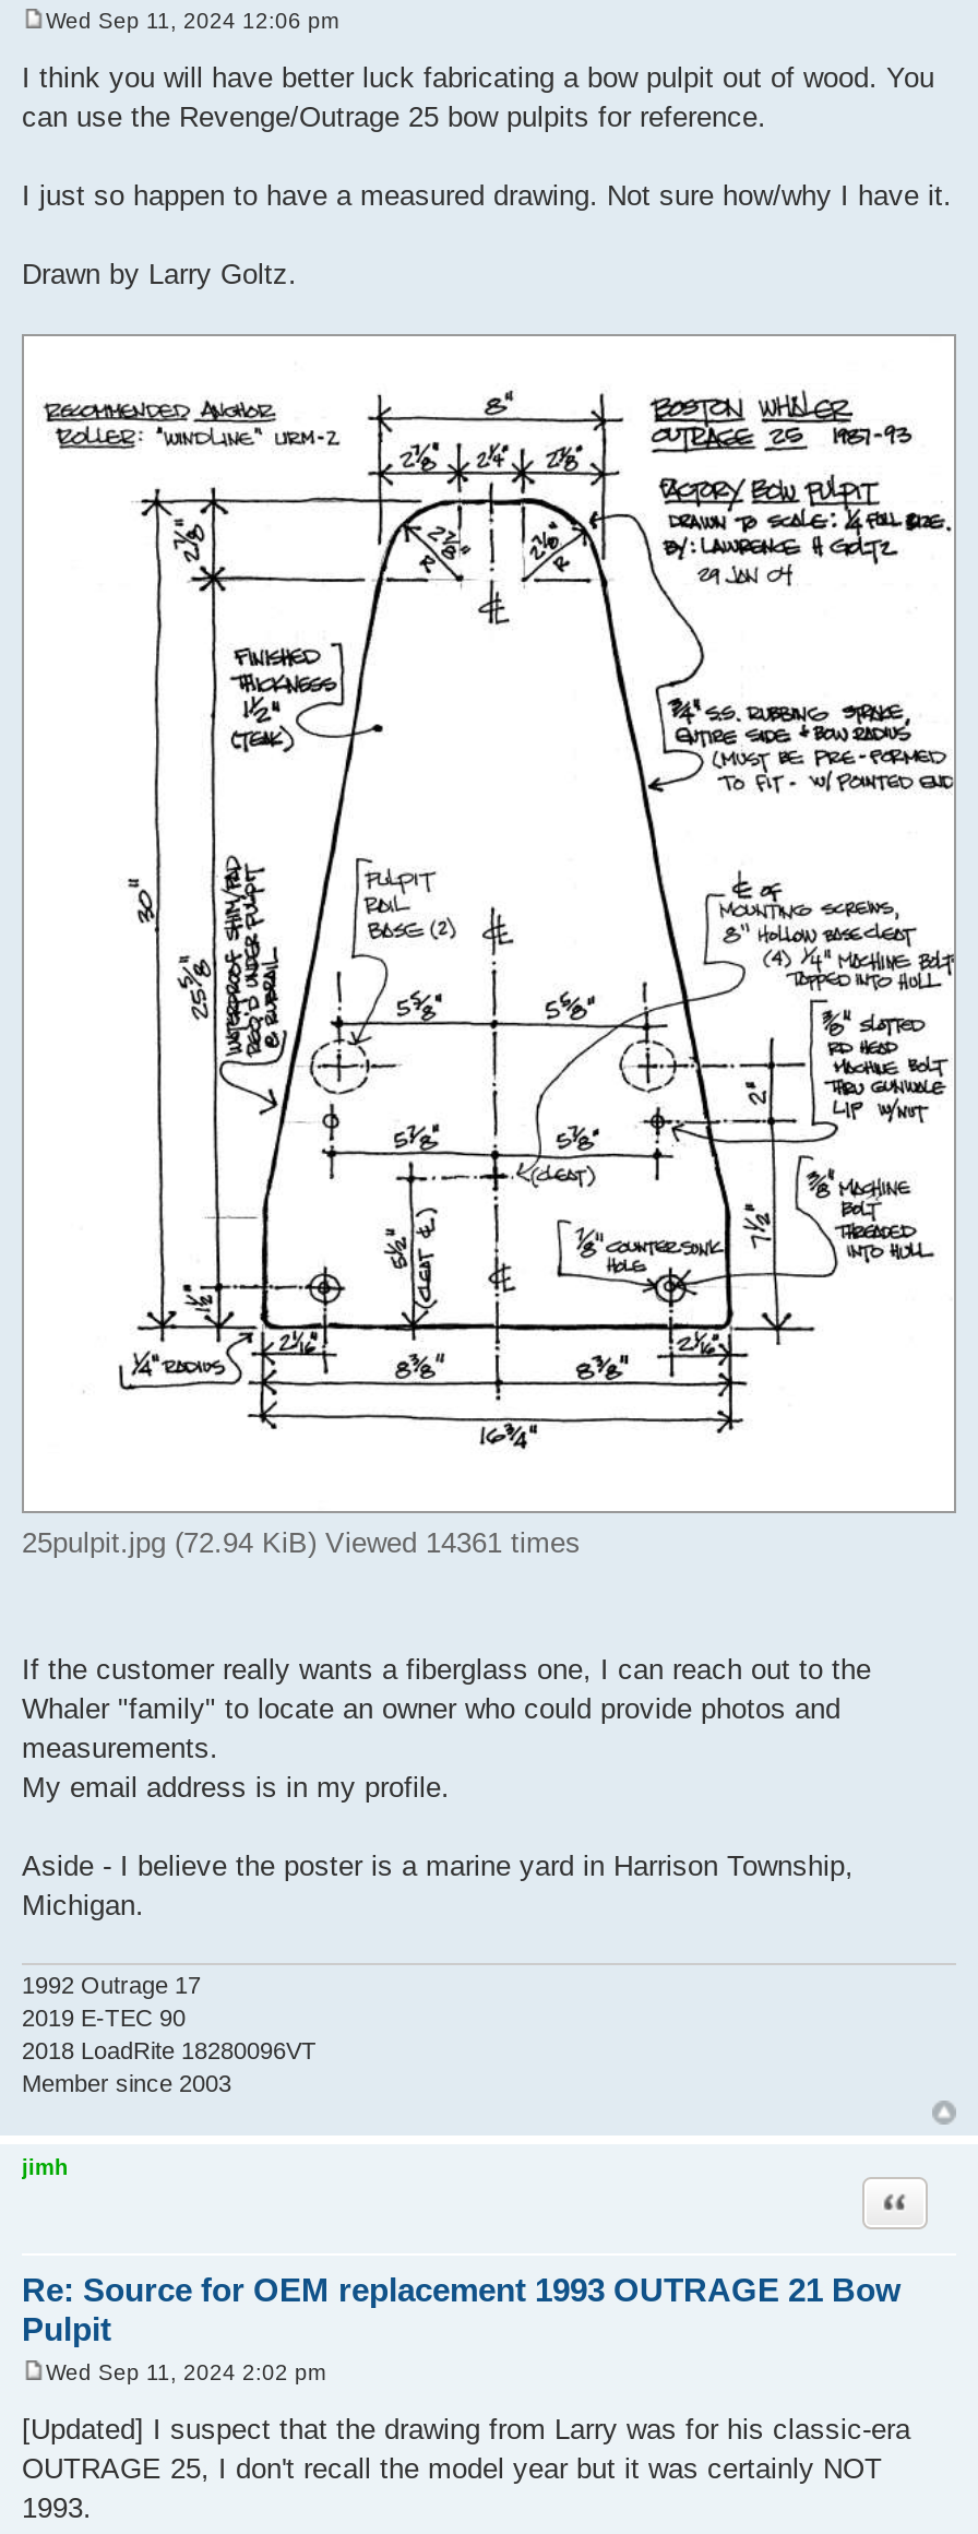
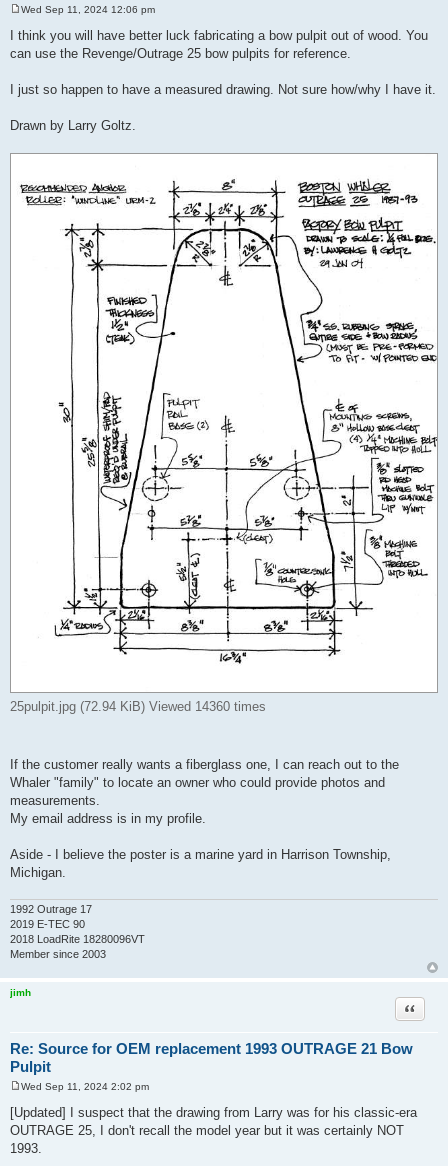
- 25pulpit.jpg (72.94 KiB) Viewed 14361 times
+ 25pulpit.jpg (72.94 KiB) Viewed 14360 times
